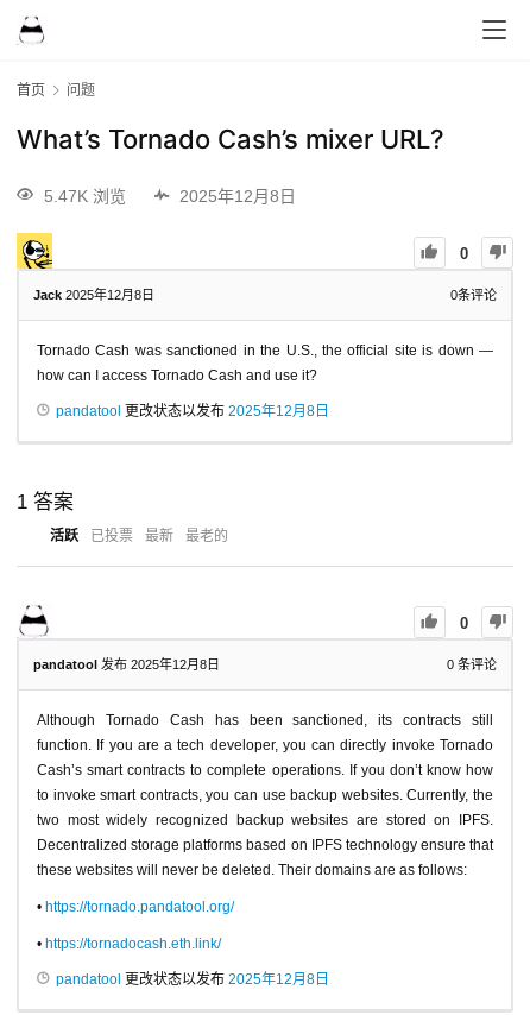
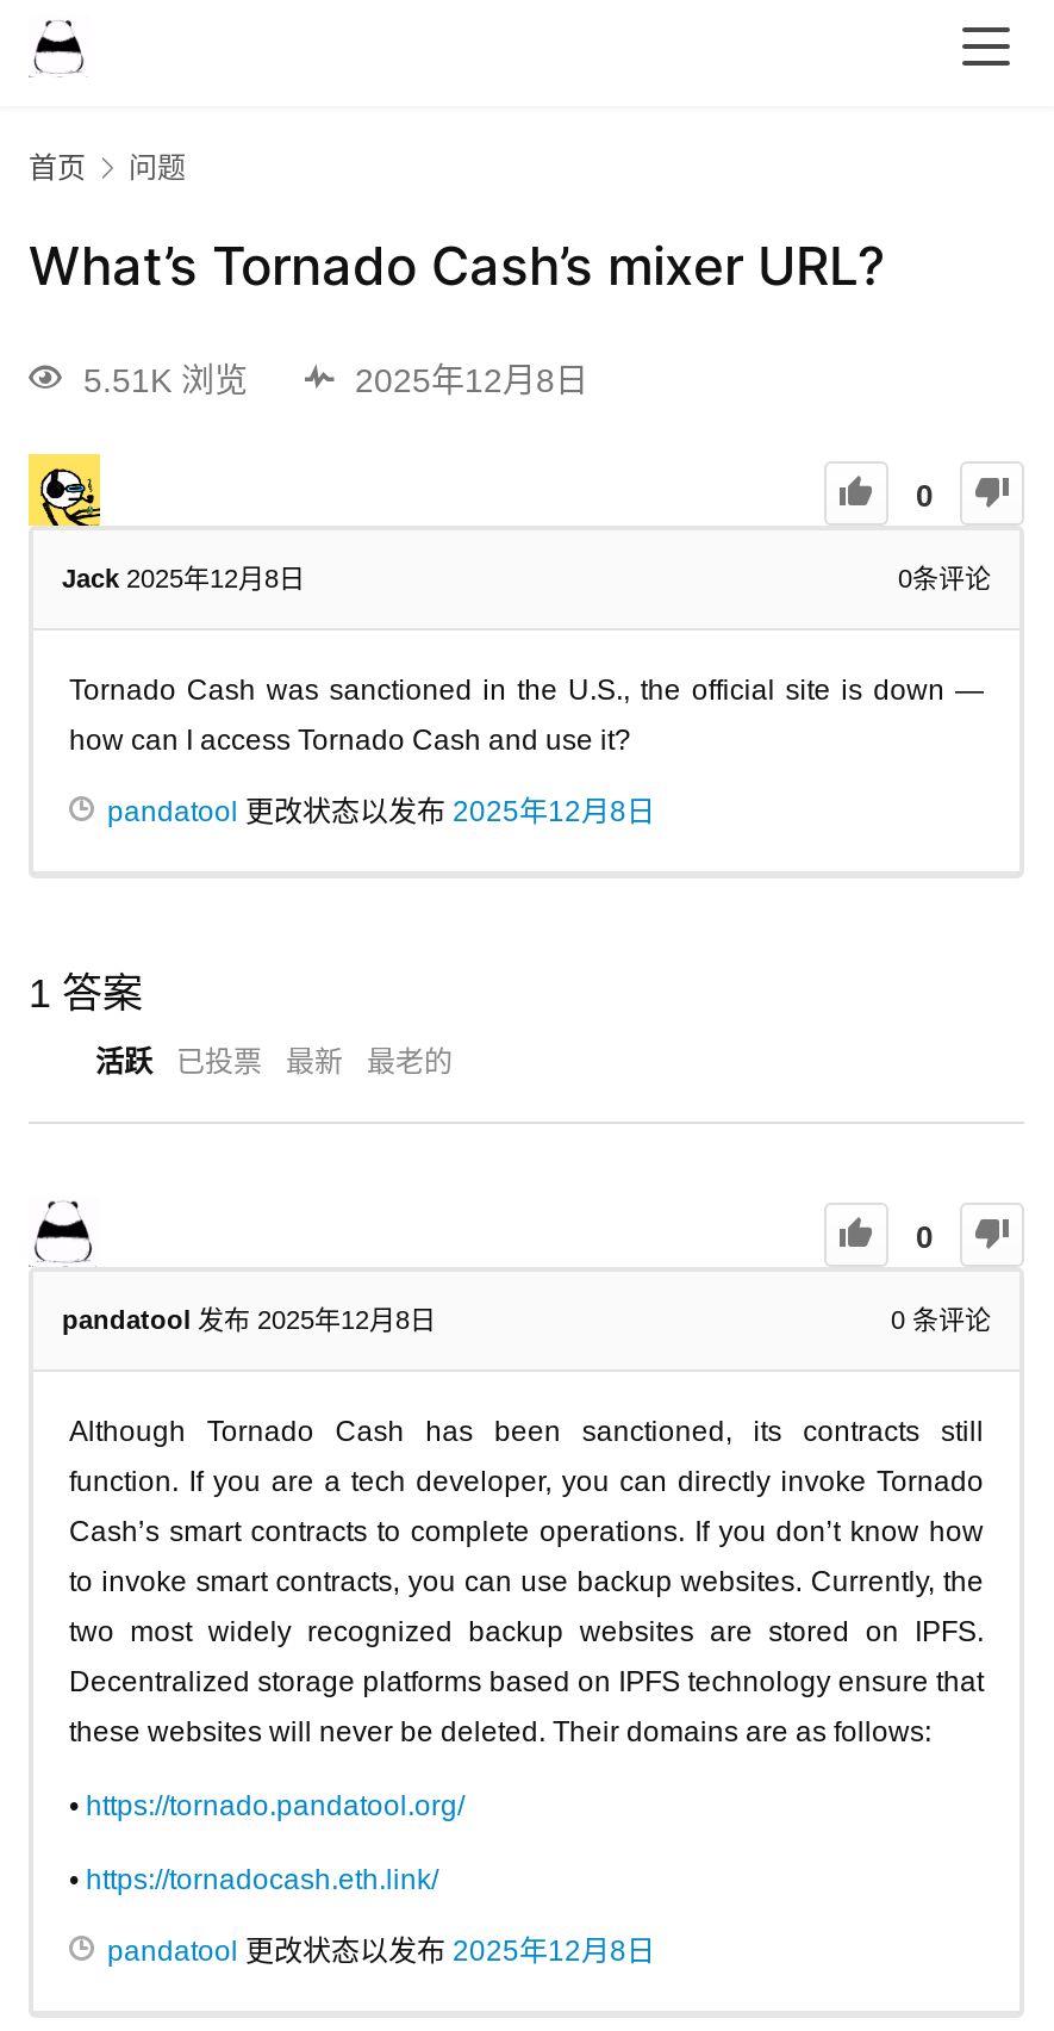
- 5.47K 浏览
+ 5.51K 浏览
